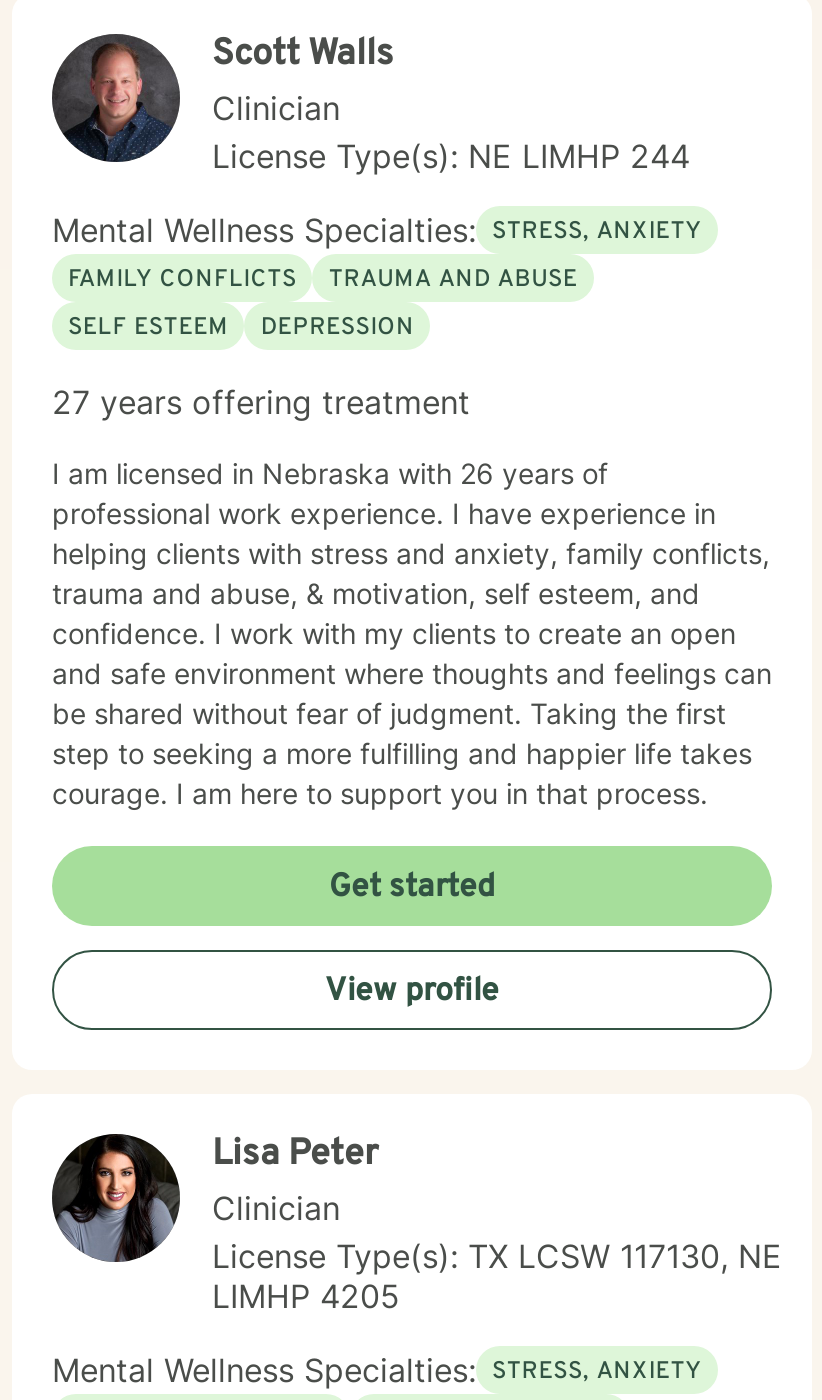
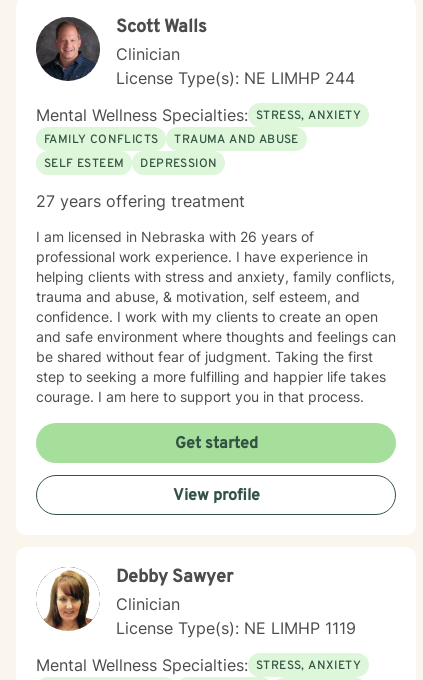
- [image]
- Lisa Peter
+ [image]
+ Debby Sawyer

- License Type(s): TX LCSW 117130, NE
- LIMHP 4205
+ License Type(s): NE LIMHP 1119
